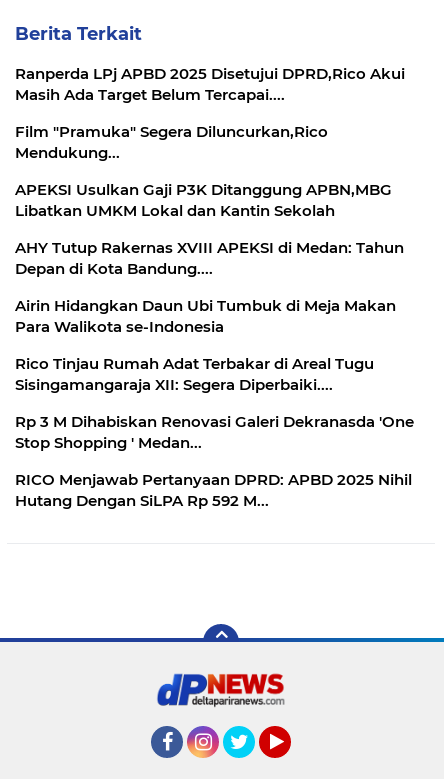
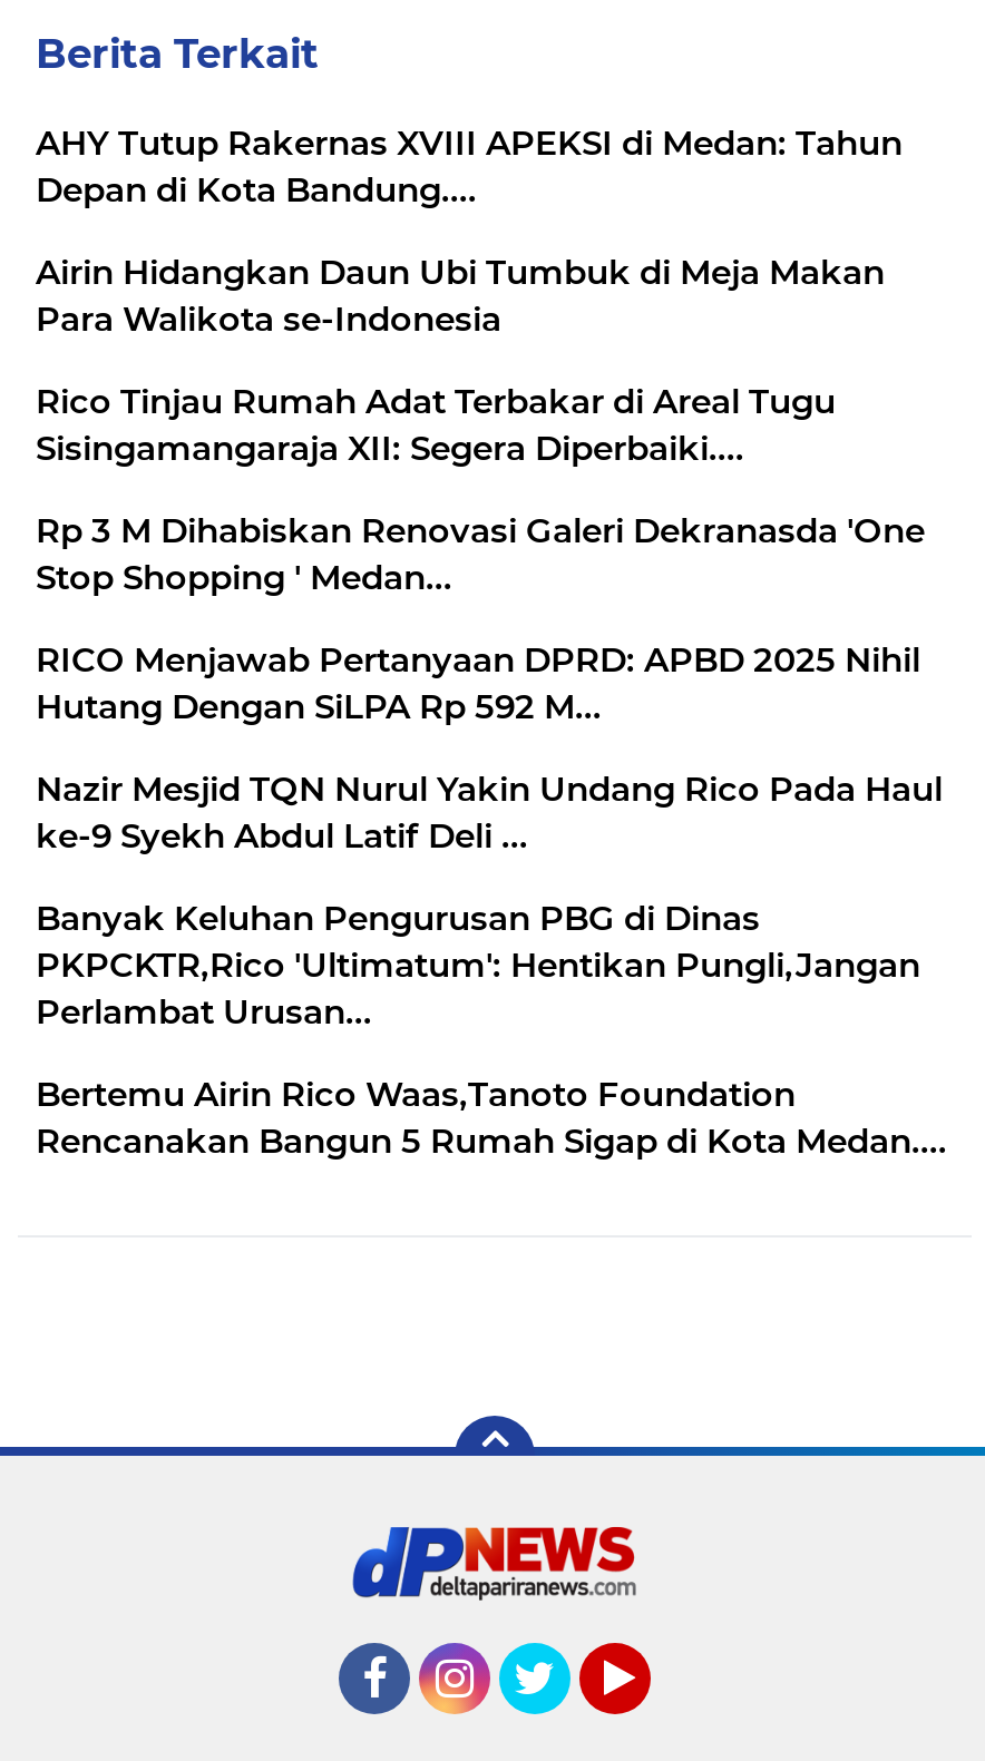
- Ranperda LPj APBD 2025 Disetujui DPRD,Rico Akui
- Masih Ada Target Belum Tercapai....
- Film "Pramuka" Segera Diluncurkan,Rico
- Mendukung...
- APEKSI Usulkan Gaji P3K Ditanggung APBN,MBG
- Libatkan UMKM Lokal dan Kantin Sekolah

moved up: AHY Tutup Rakernas XVIII APEKSI di Medan: Tahun | Depan di Kota Bandung.... | Airin Hidangkan Daun Ubi Tumbuk di Meja Makan | ... | Stop Shopping ' Medan... | Hutang Dengan SiLPA Rp 592 M...

+ Nazir Mesjid TQN Nurul Yakin Undang Rico Pada Haul
+ ke-9 Syekh Abdul Latif Deli ...
+ Banyak Keluhan Pengurusan PBG di Dinas
+ PKPCKTR,Rico 'Ultimatum': Hentikan Pungli,Jangan
+ Perlambat Urusan...
+ Bertemu Airin Rico Waas,Tanoto Foundation
+ Rencanakan Bangun 5 Rumah Sigap di Kota Medan....
